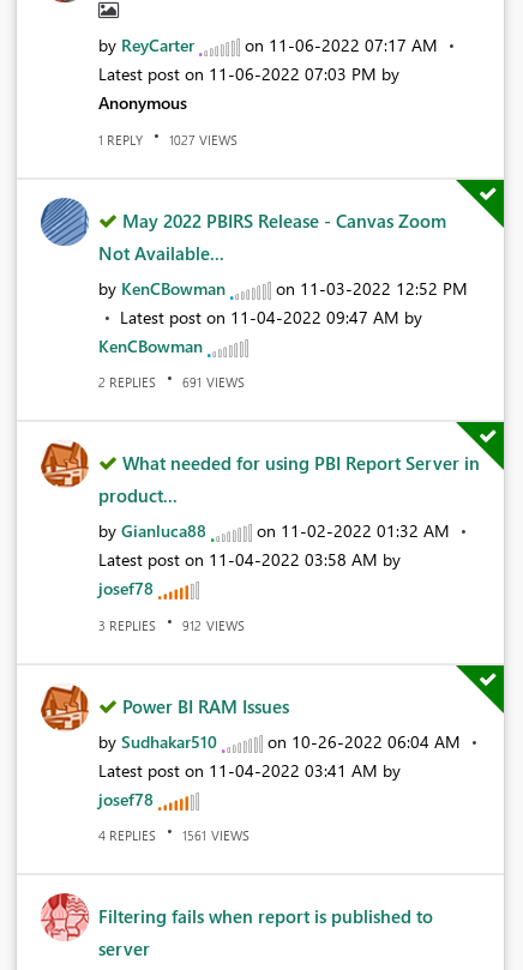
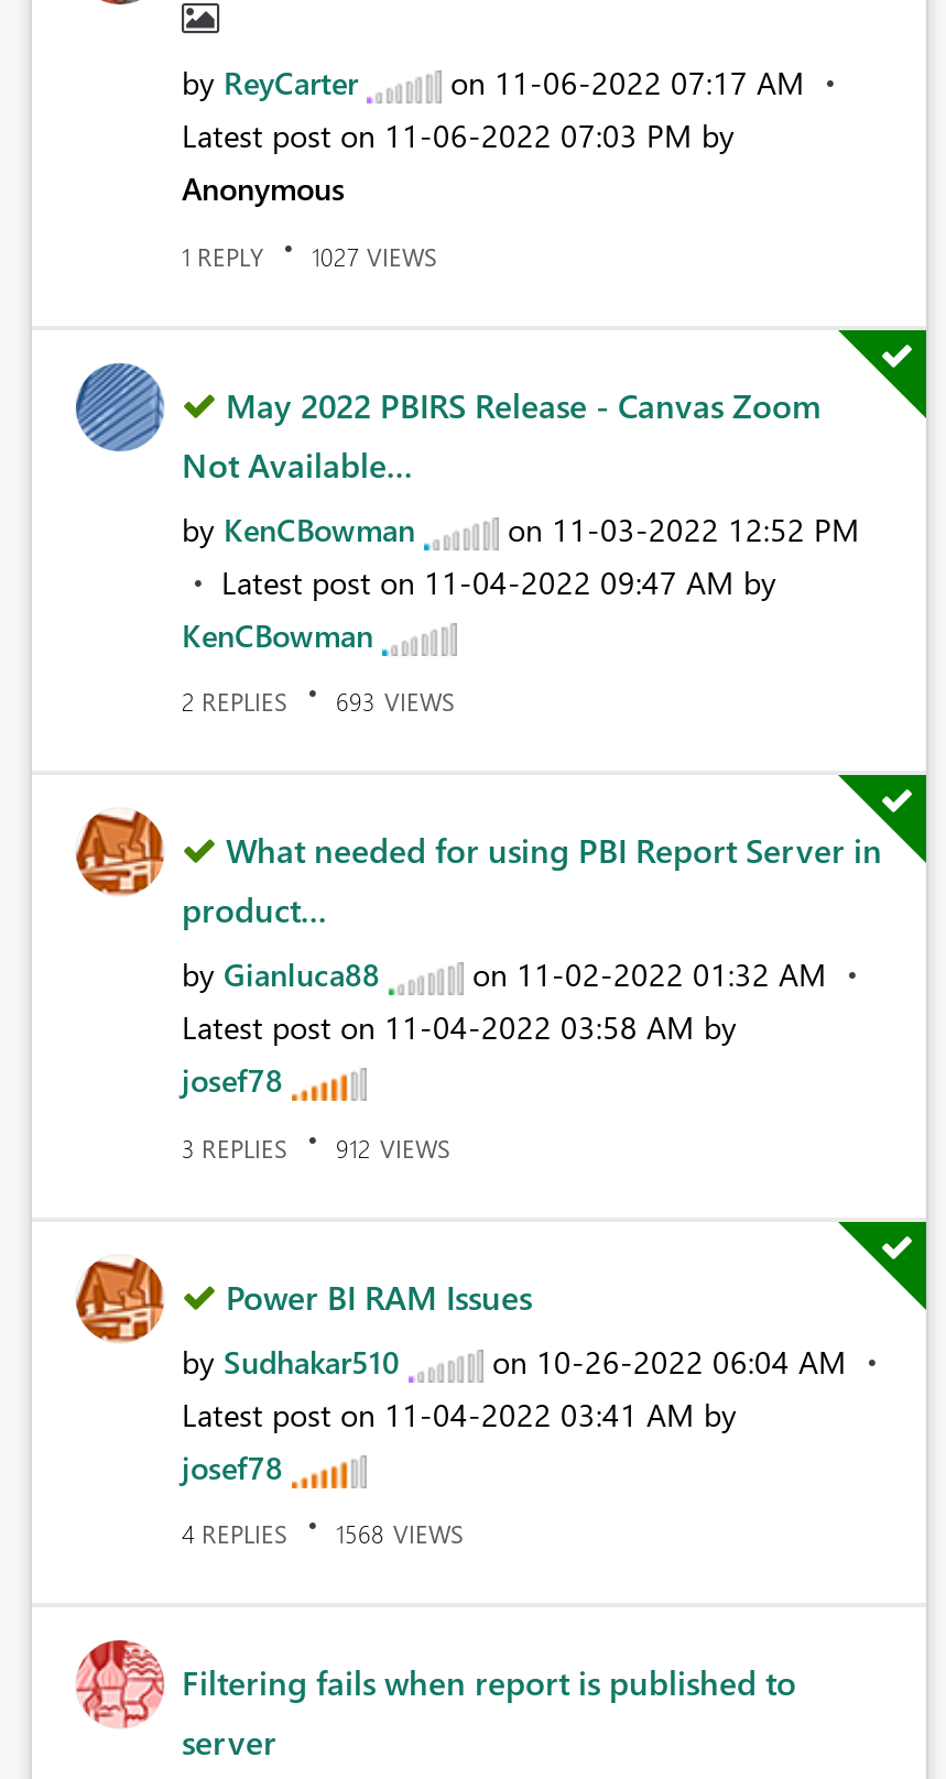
- 2 REPLIES 691 VIEWS
+ 2 REPLIES 693 VIEWS

- 4 REPLIES 1561 VIEWS
+ 4 REPLIES 1568 VIEWS
